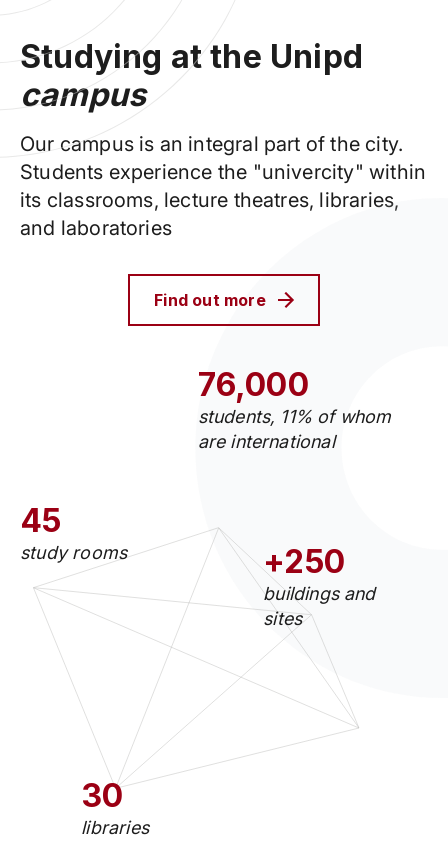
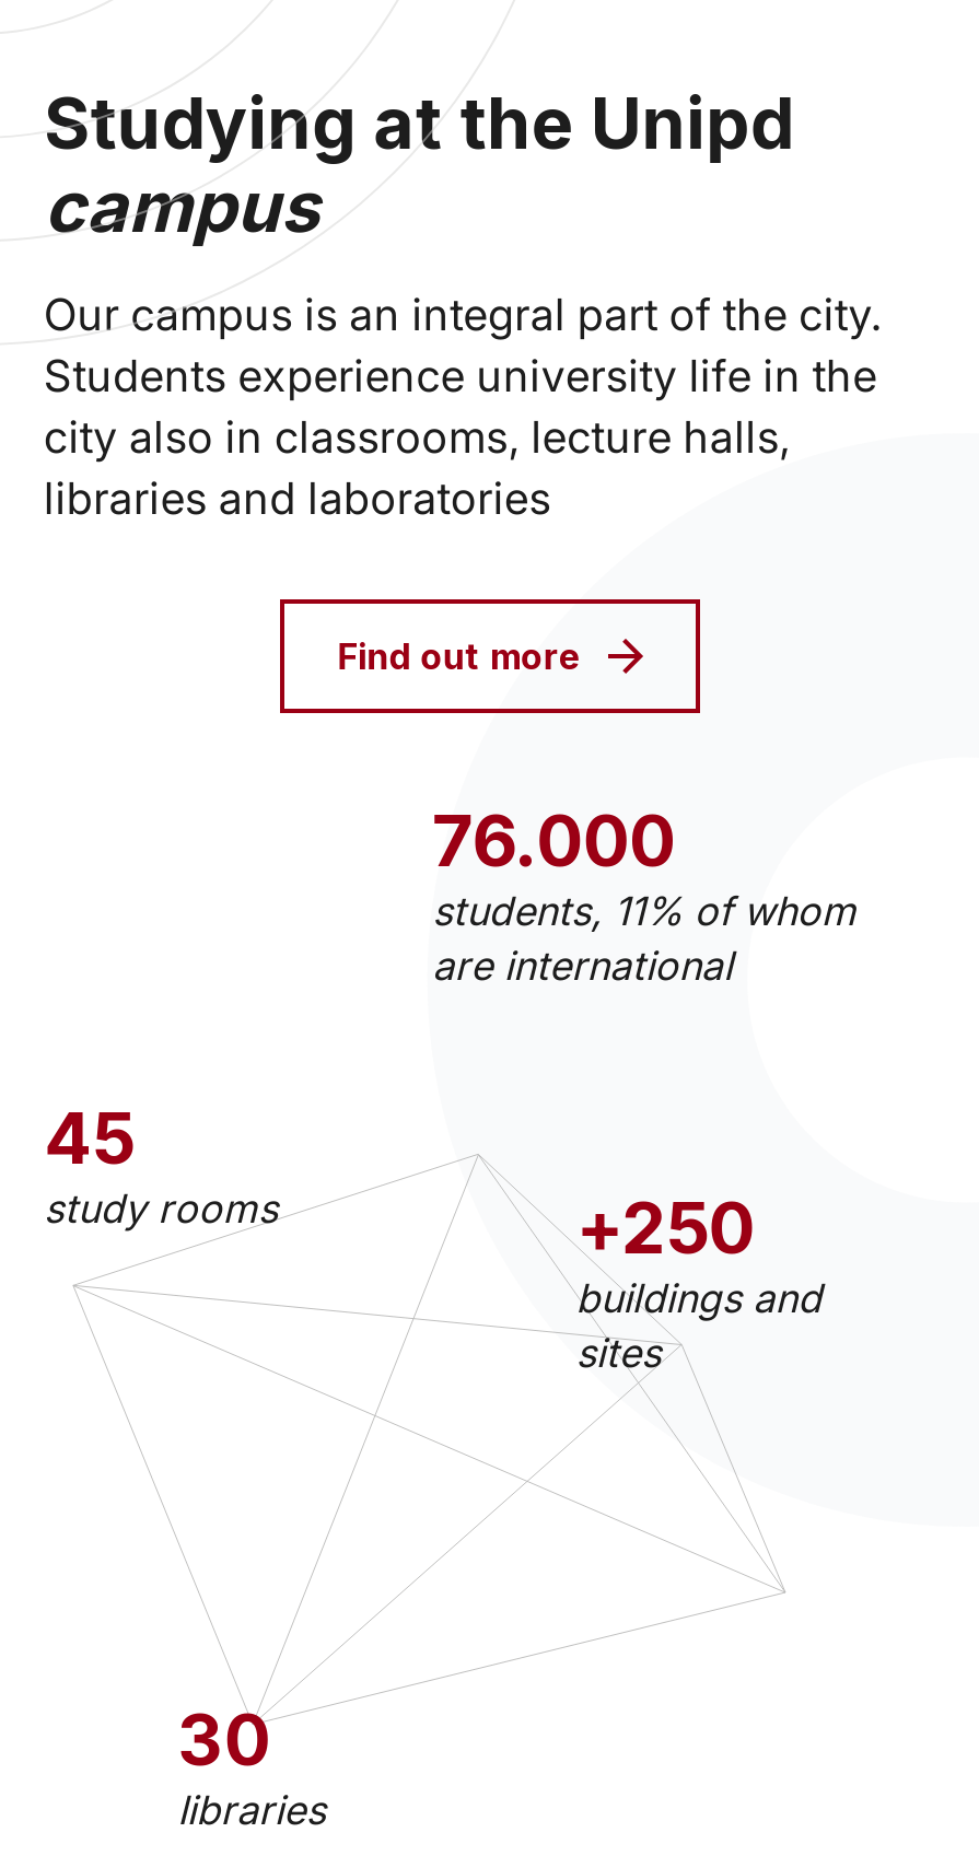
- Students experience the "univercity" within
- its classrooms, lecture theatres, libraries,
- and laboratories
+ Students experience university life in the
+ city also in classrooms, lecture halls,
+ libraries and laboratories

- 76,000
+ 76.000
